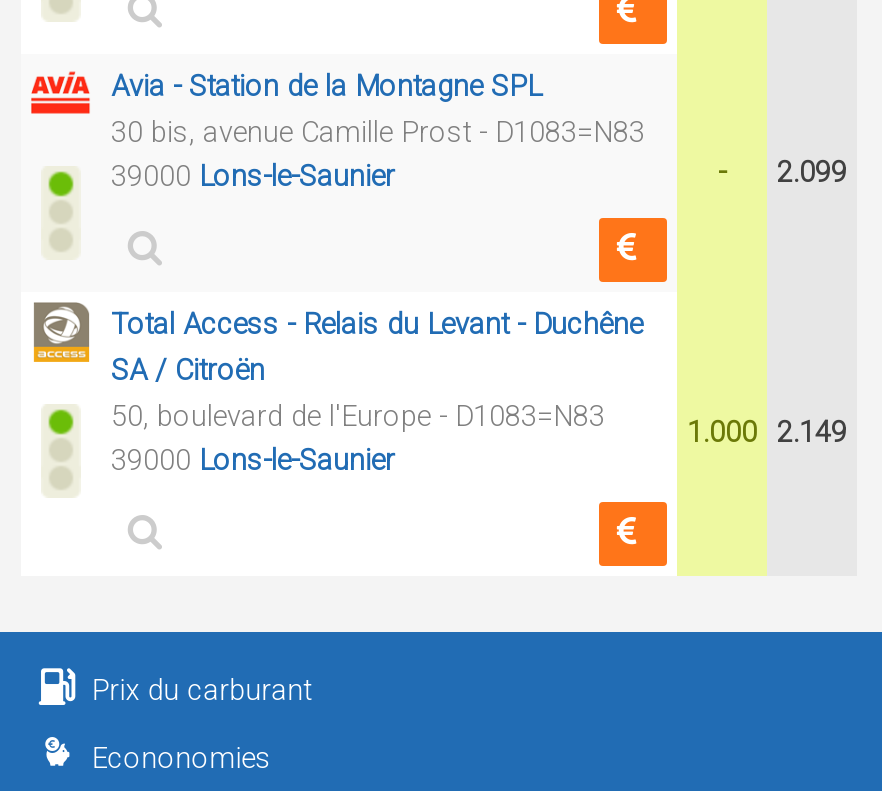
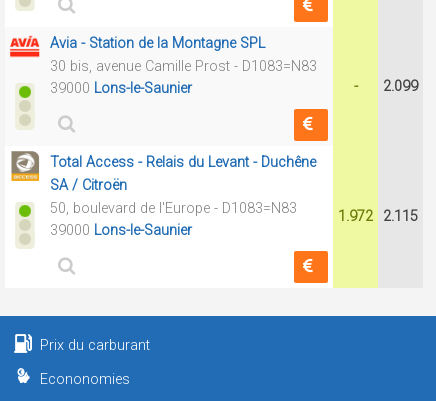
- 1.000 2.149
+ 1.972 2.115
